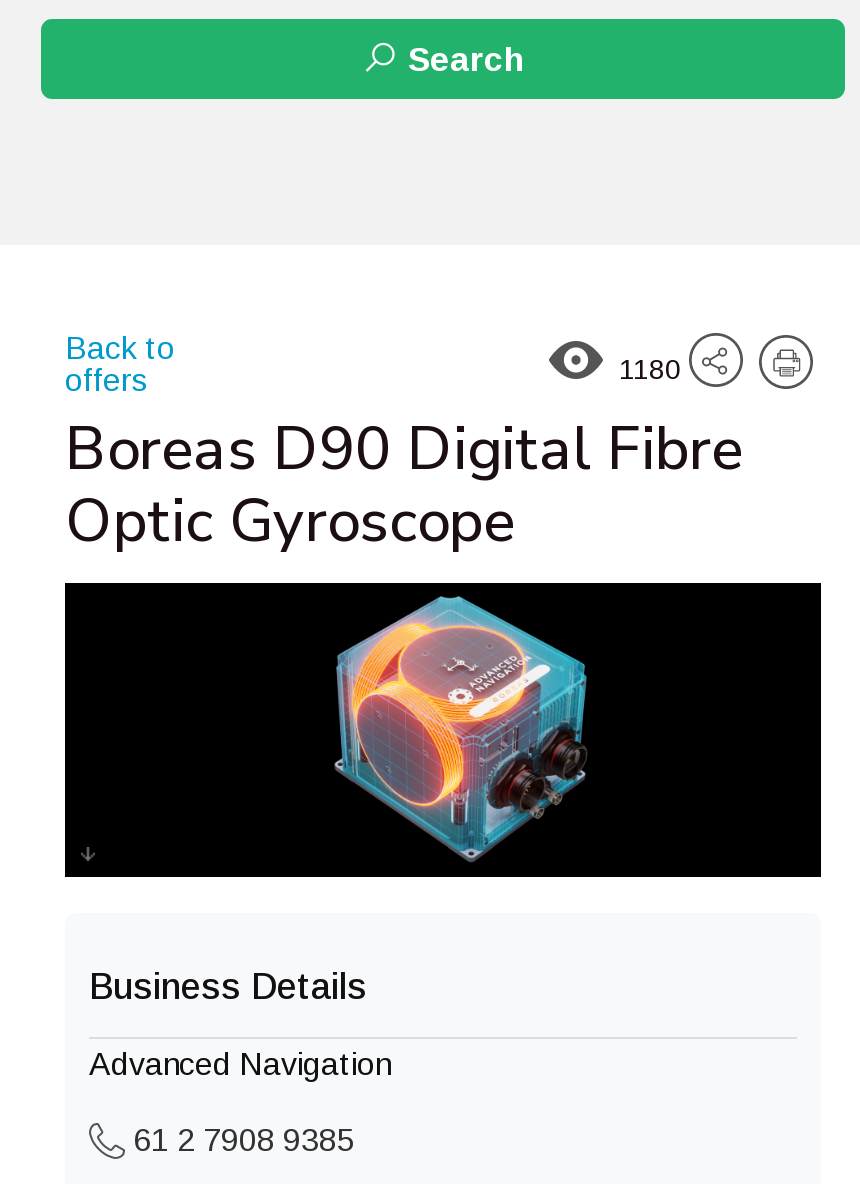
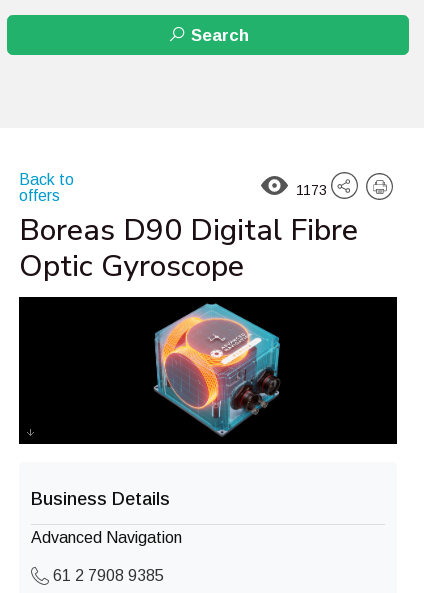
- 1180
+ 1173
